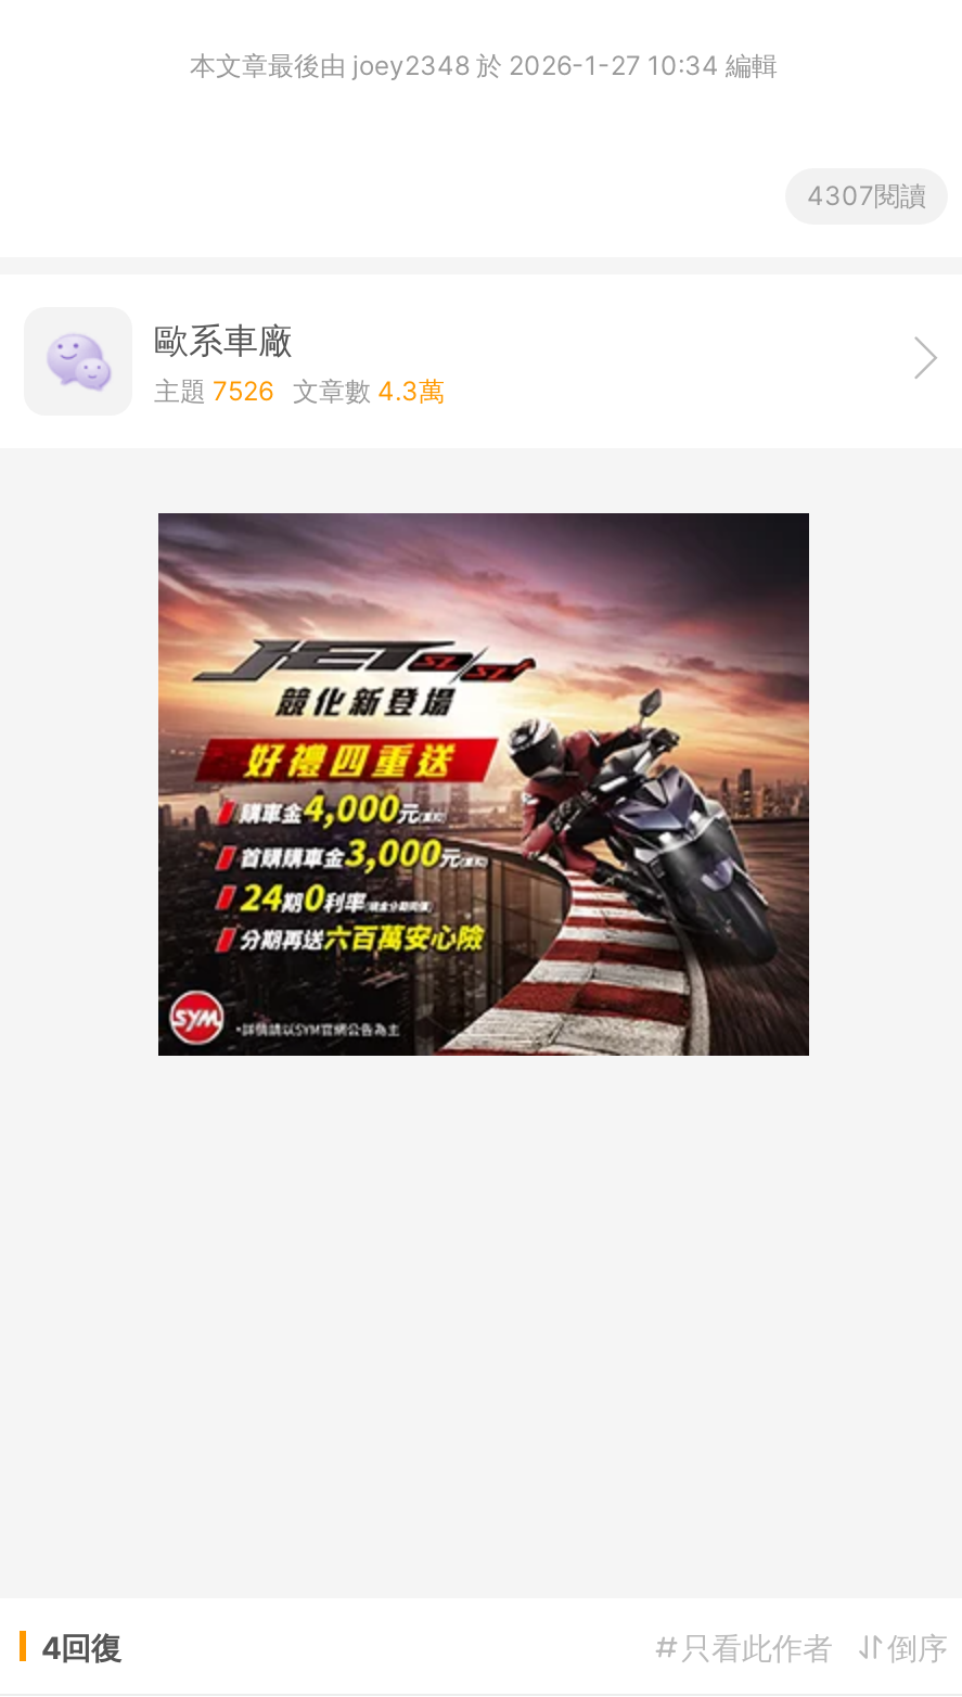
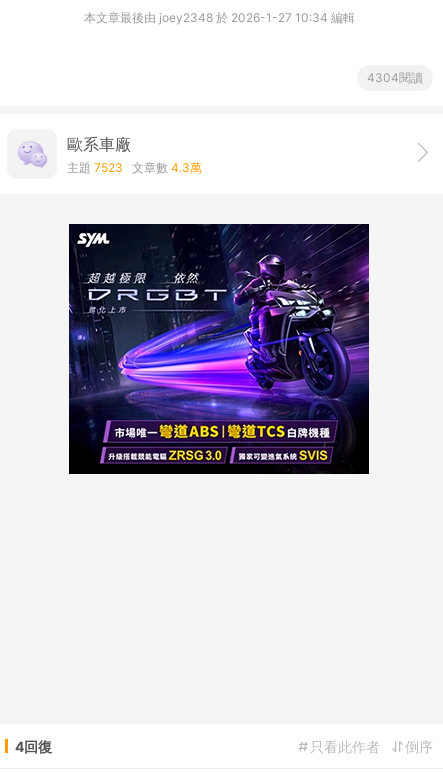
- 4307閱讀
+ 4304閱讀

- 主題7526文章數4.3萬
+ 主題7523文章數4.3萬

- [image]
+ [image]
